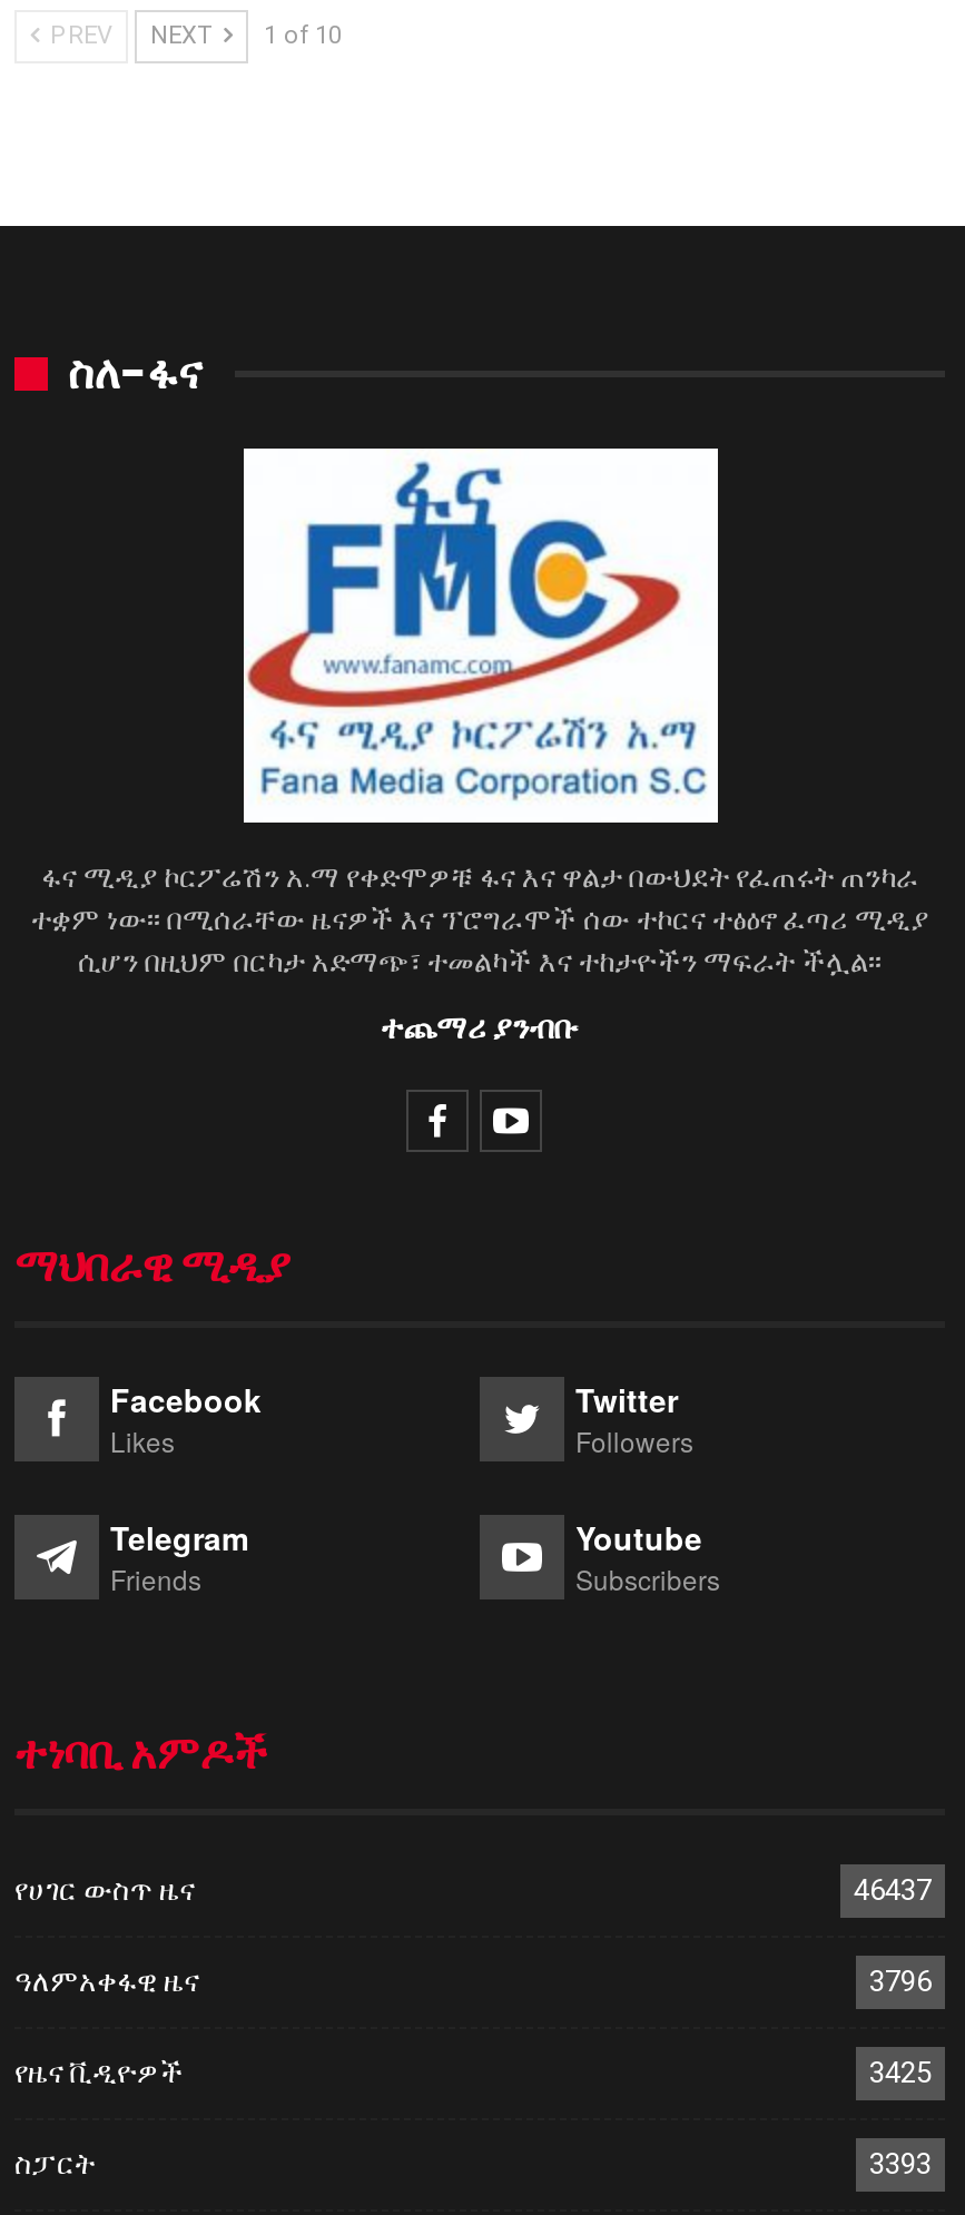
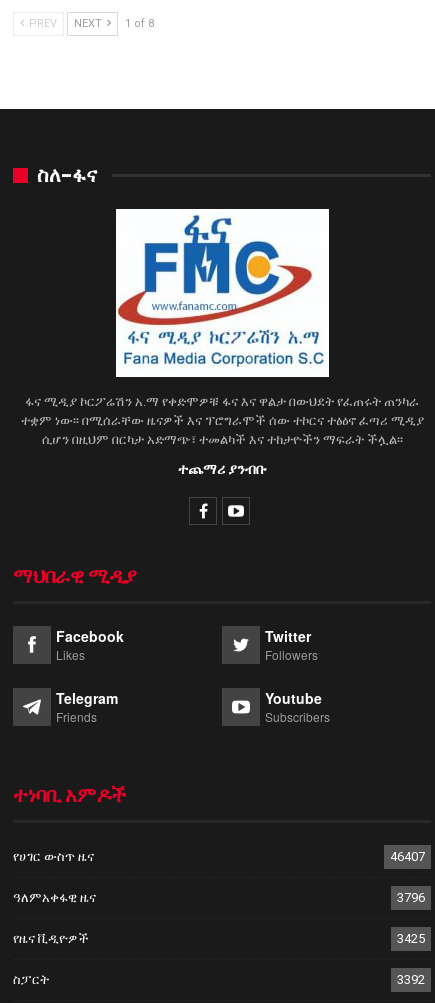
- PREV NEXT 1 of 10
+ PREV NEXT 1 of 8

- 46437
+ 46407

- 3393
+ 3392
